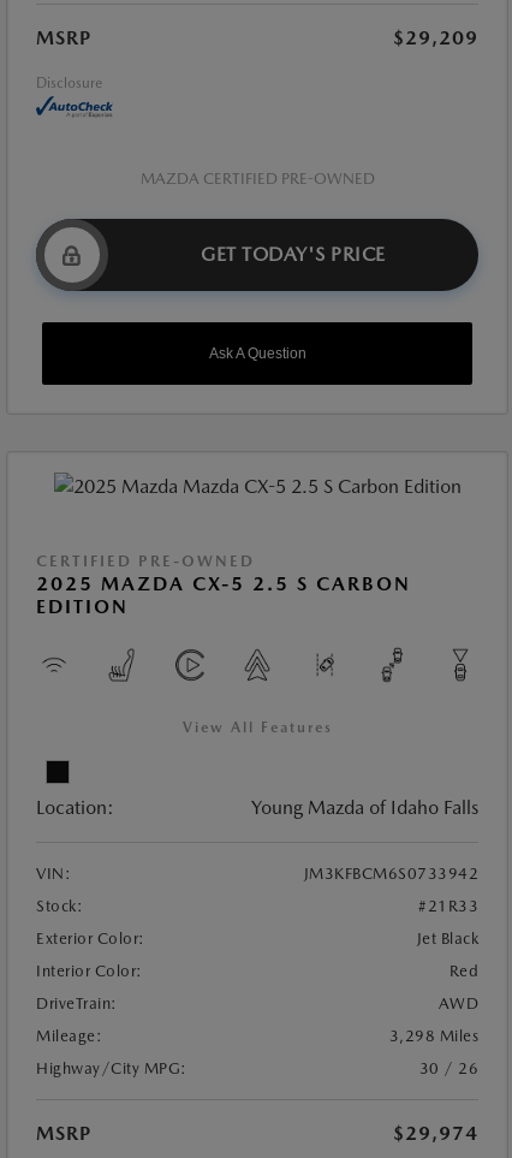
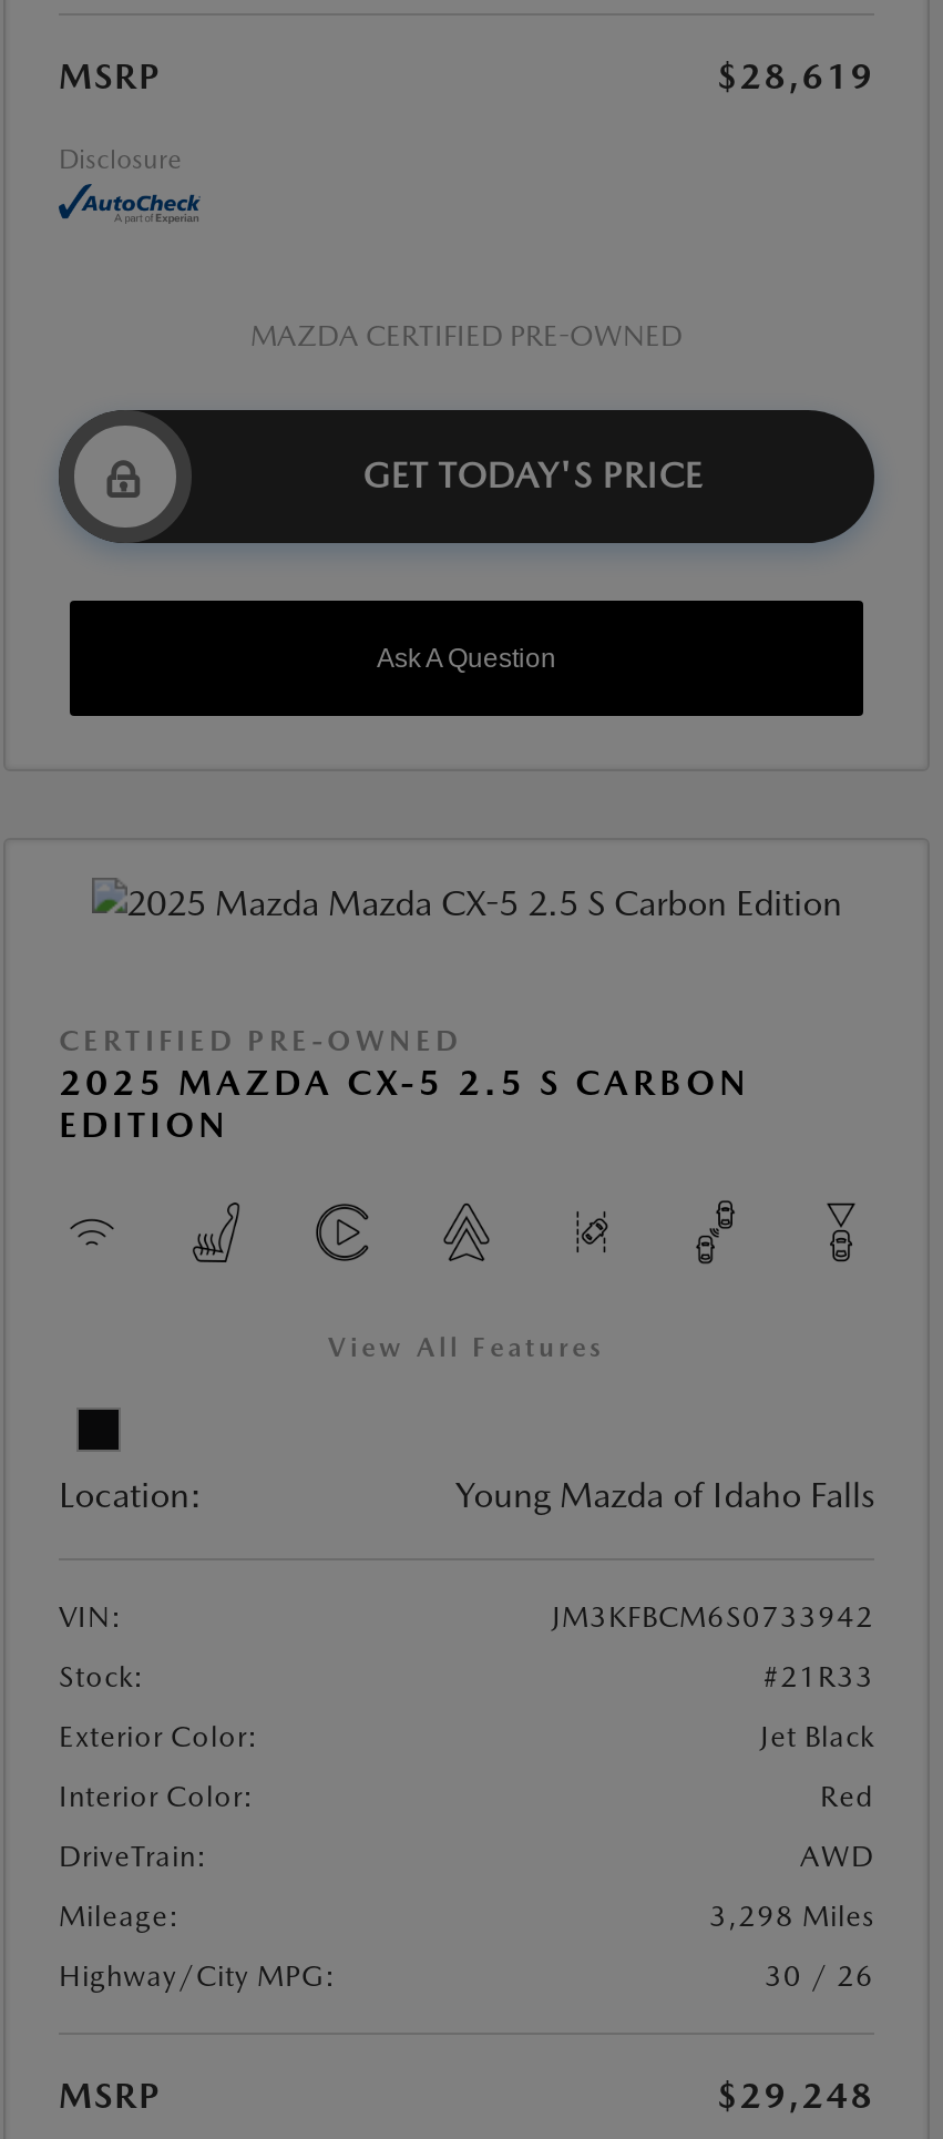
- $29,209
+ $28,619

- $29,974
+ $29,248
